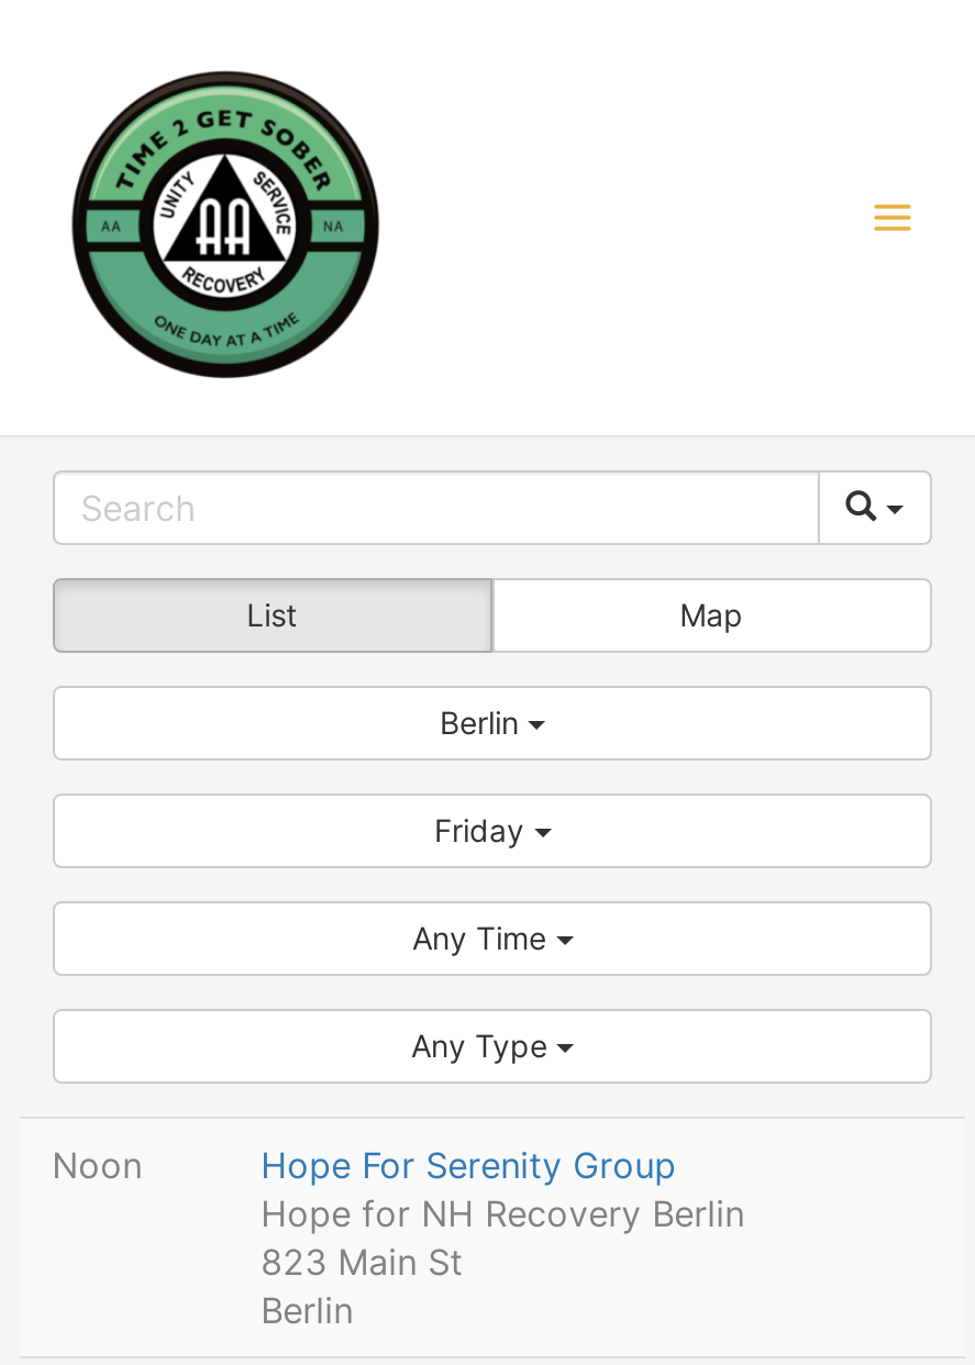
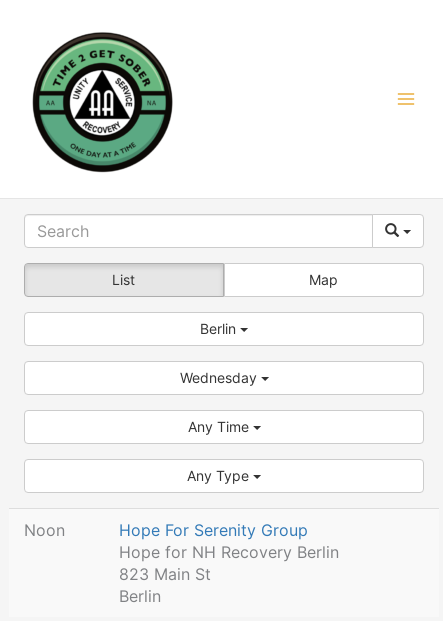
- Friday
+ Wednesday
